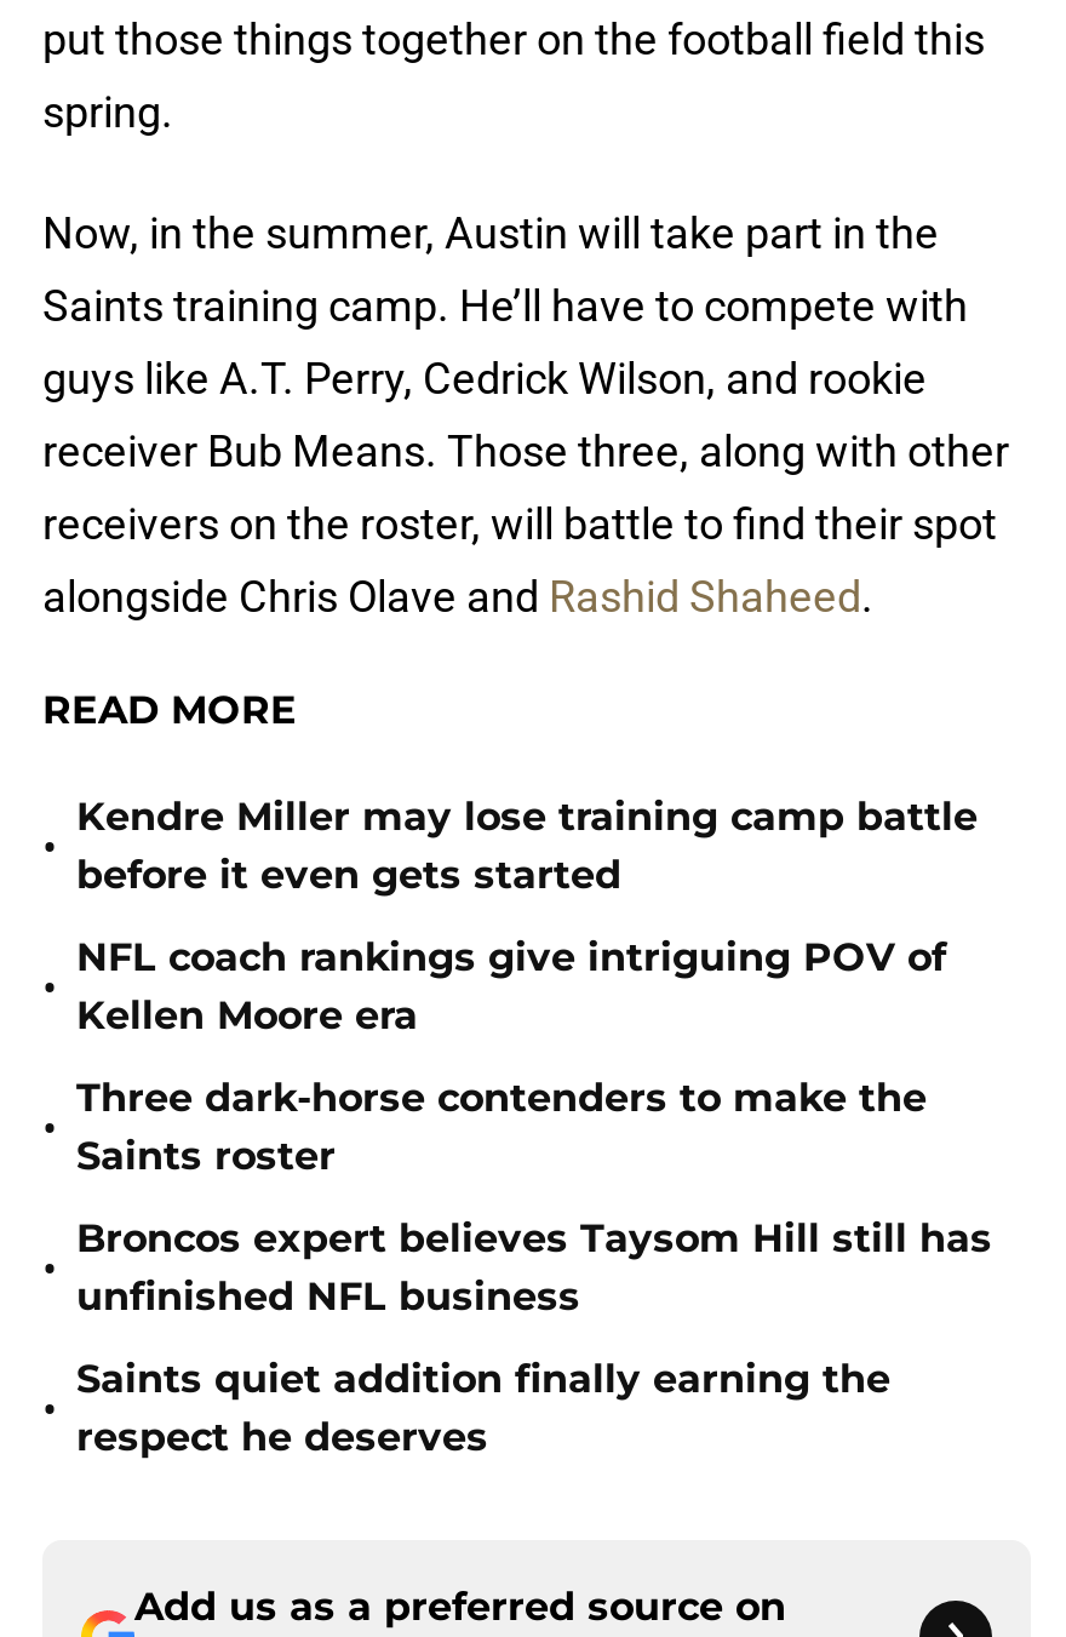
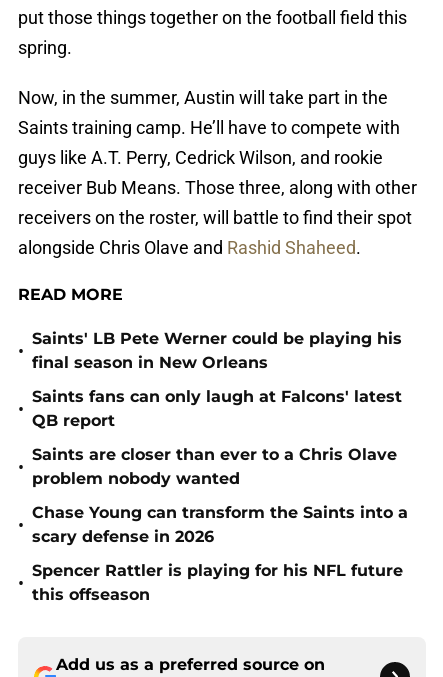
- Kendre Miller may lose training camp battle
- before it even gets started
+ Saints' LB Pete Werner could be playing his
+ final season in New Orleans

- NFL coach rankings give intriguing POV of
- Kellen Moore era
+ Saints fans can only laugh at Falcons' latest
+ QB report

- Three dark-horse contenders to make the
- Saints roster
+ Saints are closer than ever to a Chris Olave
+ problem nobody wanted

- Broncos expert believes Taysom Hill still has
- unfinished NFL business
+ Chase Young can transform the Saints into a
+ scary defense in 2026

- Saints quiet addition finally earning the
- respect he deserves
+ Spencer Rattler is playing for his NFL future
+ this offseason
